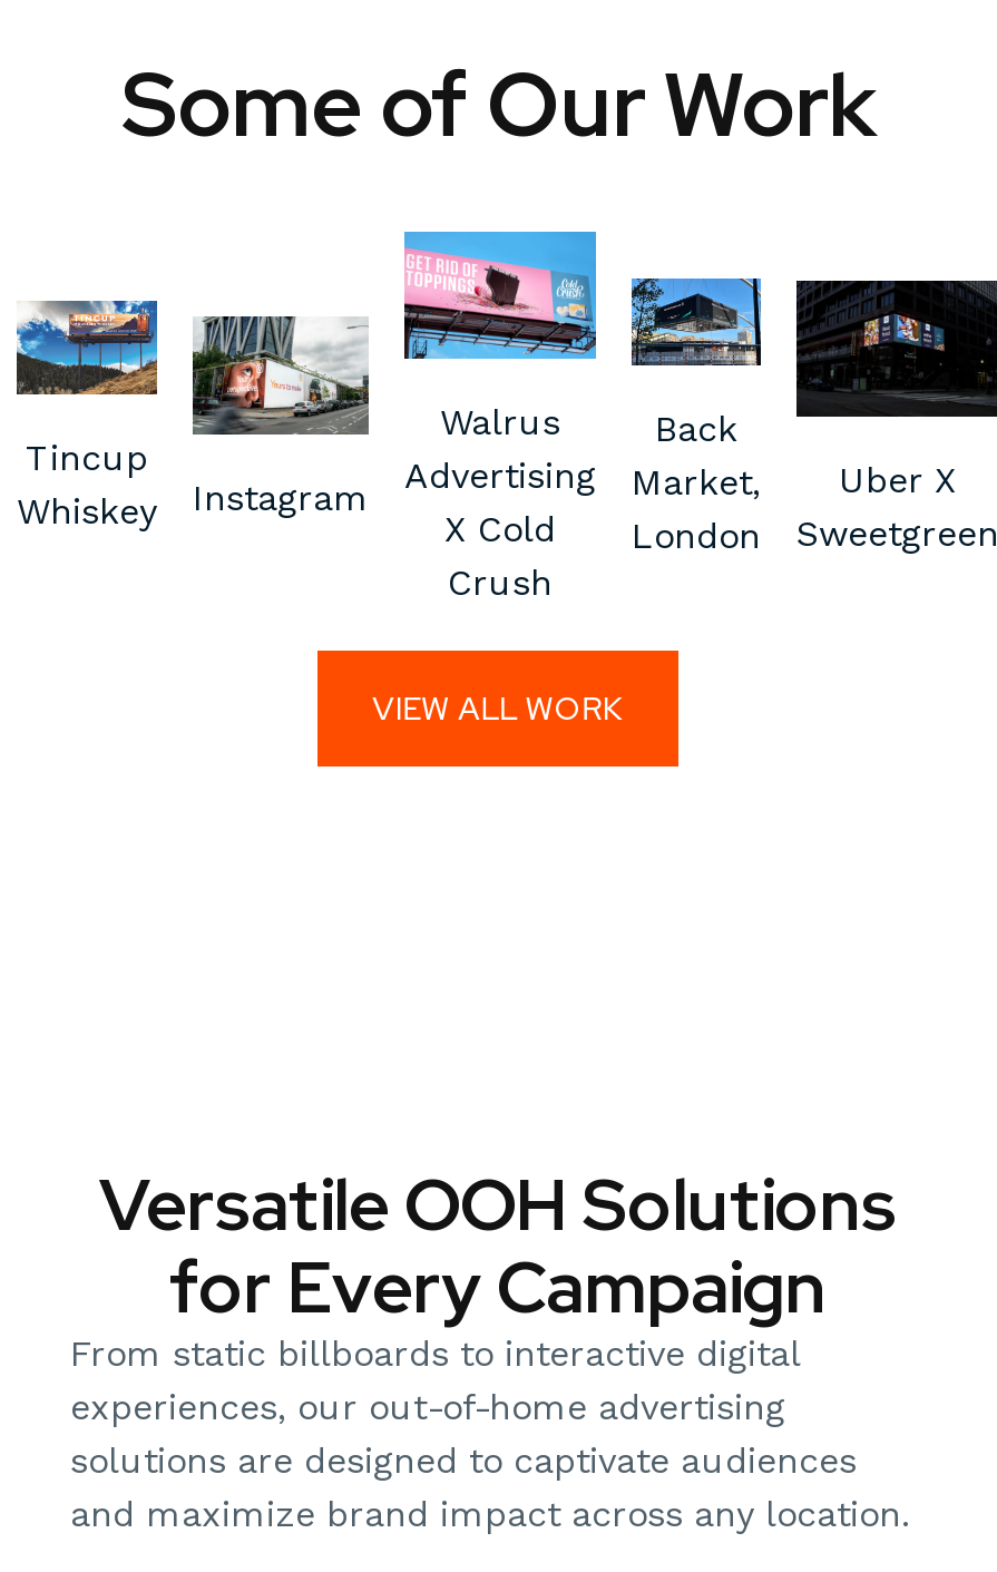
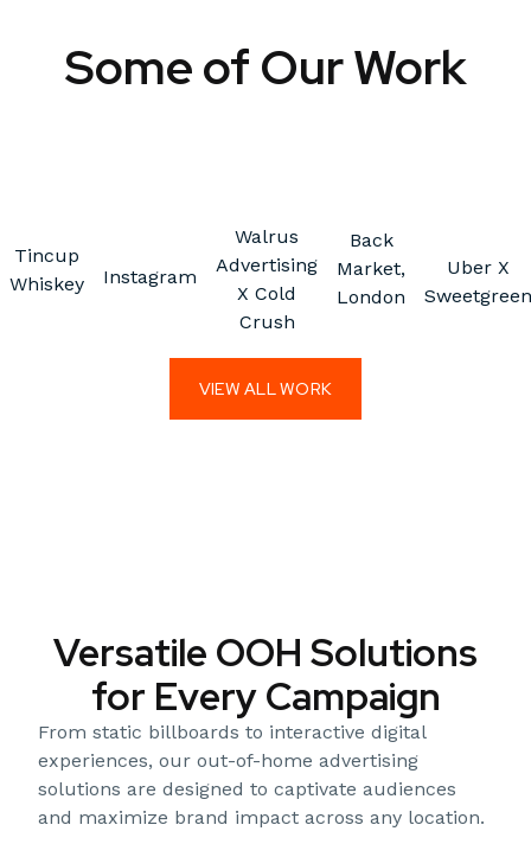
- [image]

- [image]

- [image]

- [image]

- [image]
